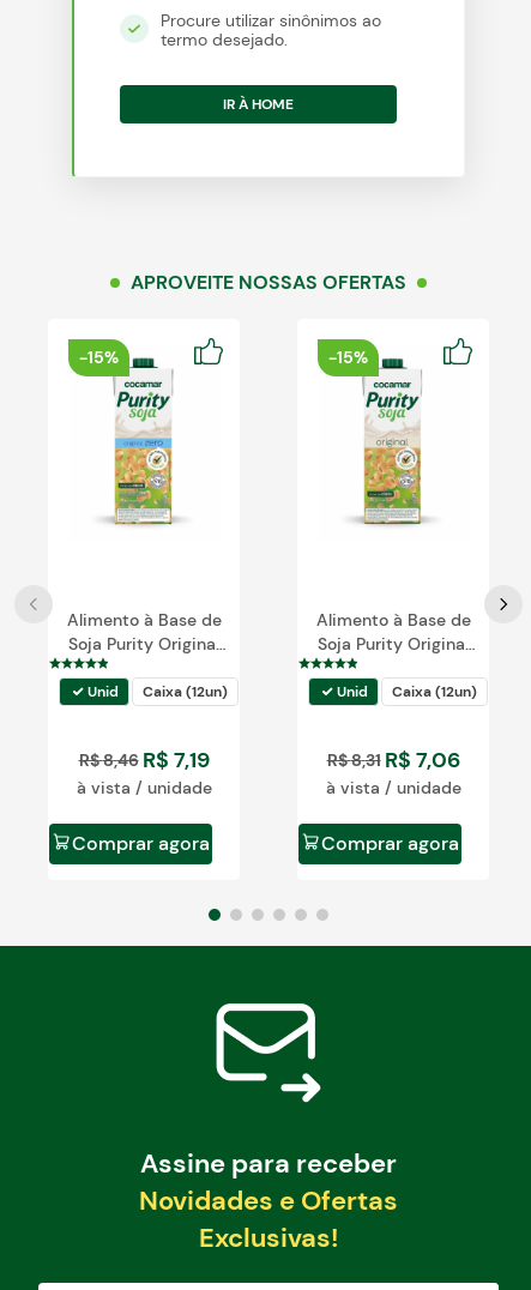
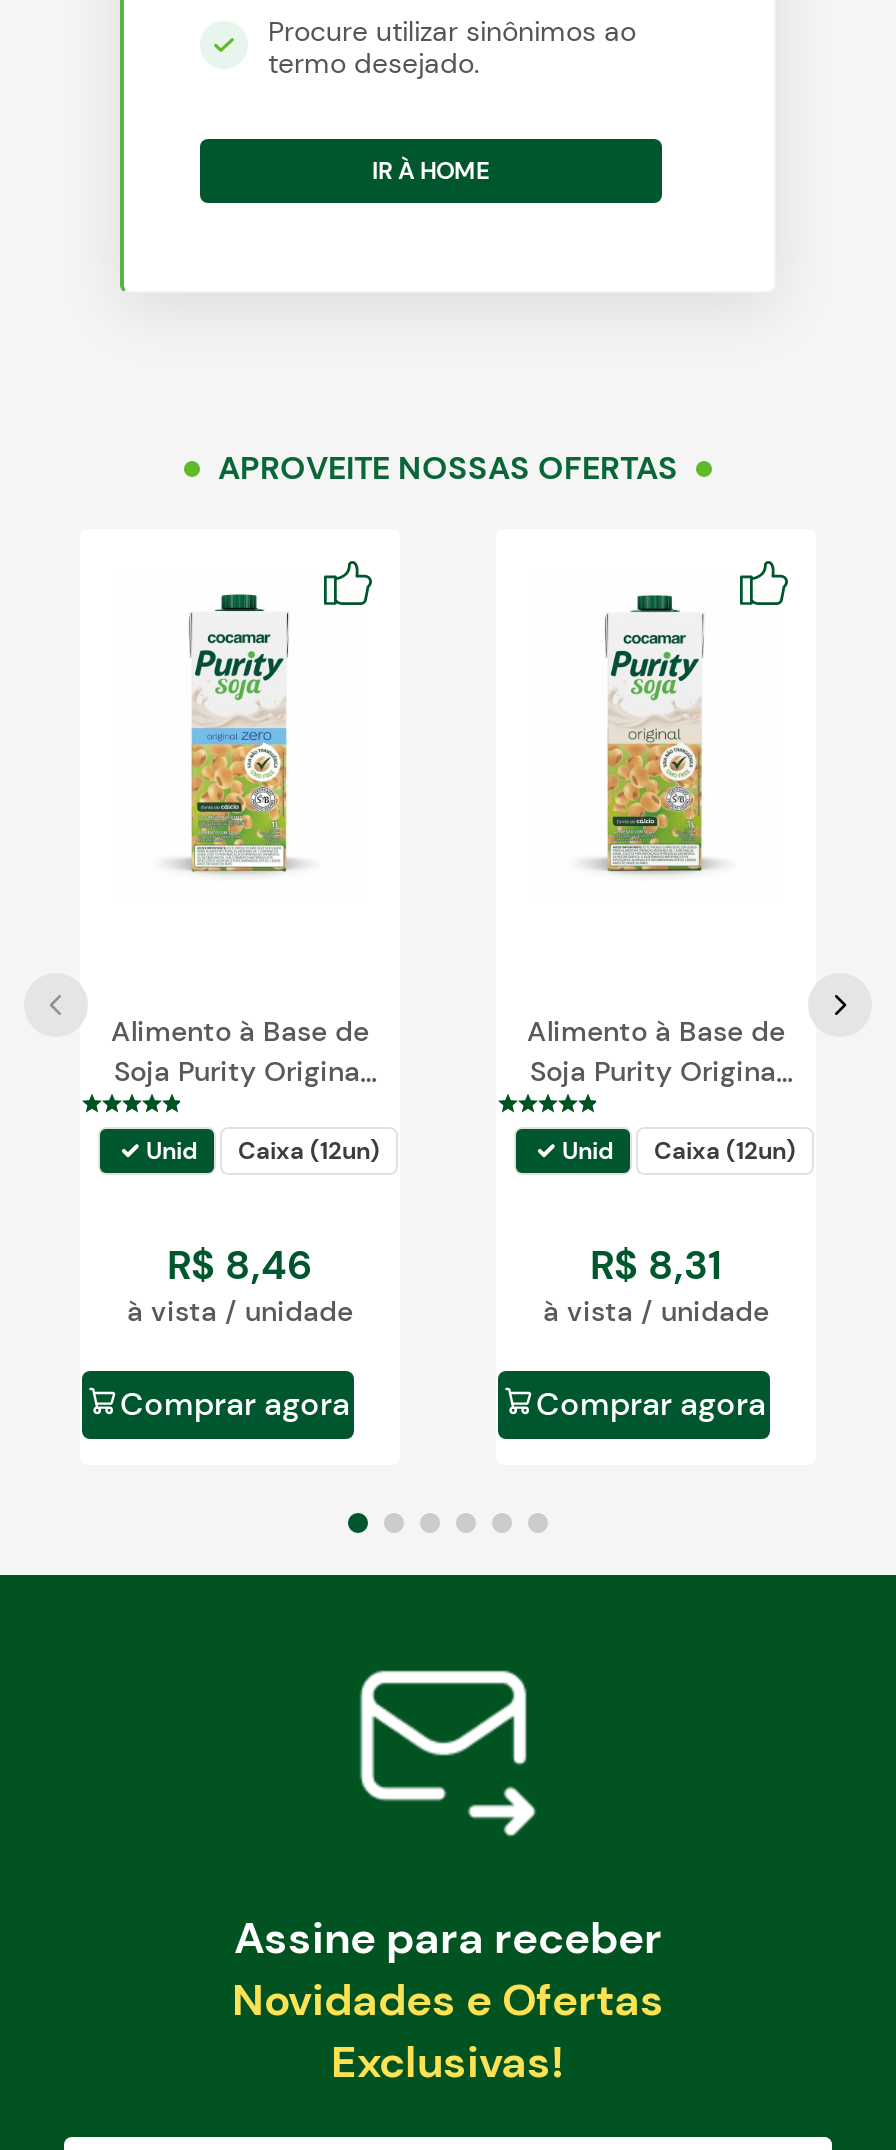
- -15%

- -15%

- R$ 8,46 R$ 7,19
+ R$ 8,46

- R$ 8,31 R$ 7,06
+ R$ 8,31
